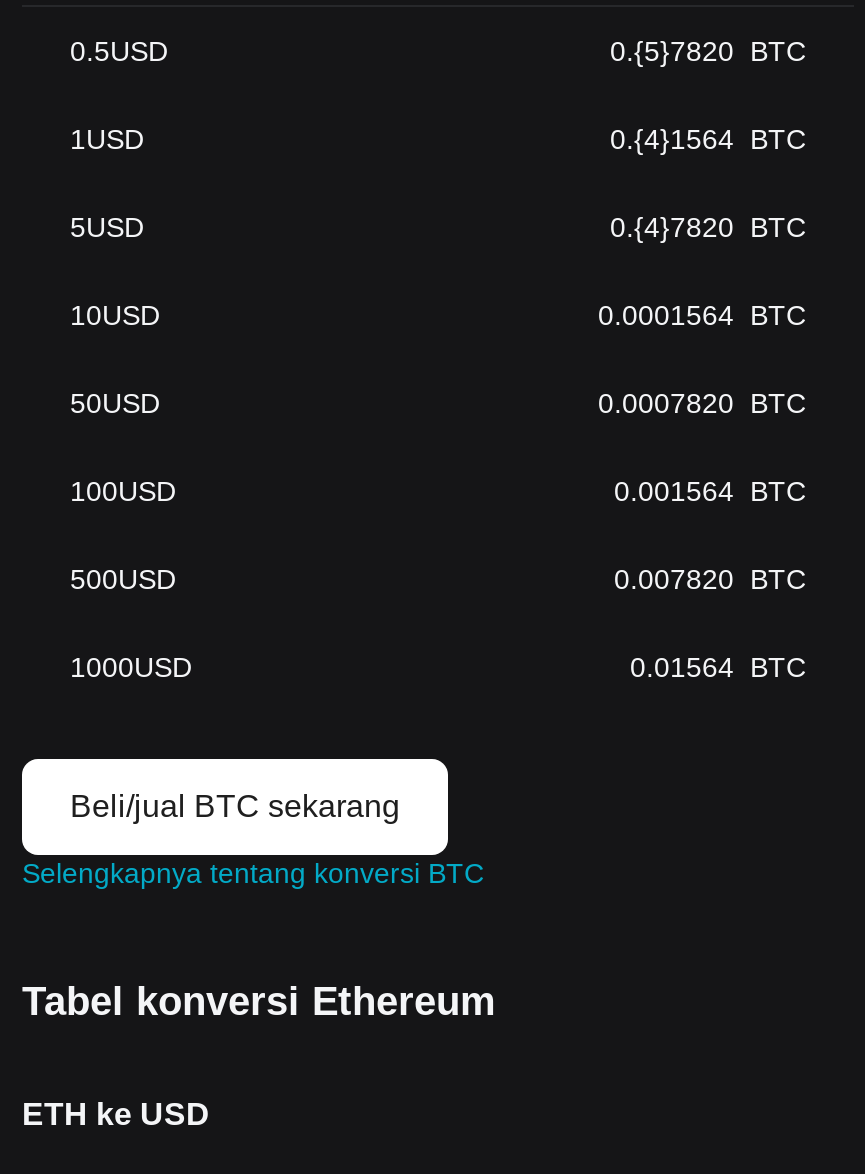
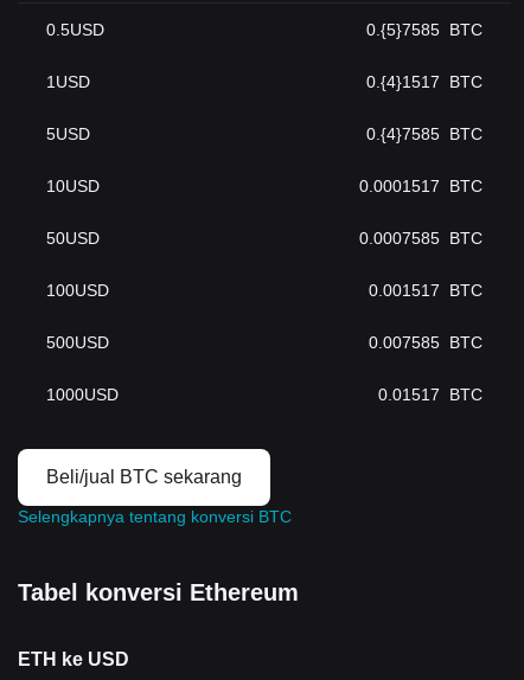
- 0.{5}7820 BTC
+ 0.{5}7585 BTC

- 0.{4}1564 BTC
+ 0.{4}1517 BTC

- 0.{4}7820 BTC
+ 0.{4}7585 BTC

- 0.0001564 BTC
+ 0.0001517 BTC

- 0.0007820 BTC
+ 0.0007585 BTC

- 0.001564 BTC
+ 0.001517 BTC

- 0.007820 BTC
+ 0.007585 BTC

- 0.01564 BTC
+ 0.01517 BTC
